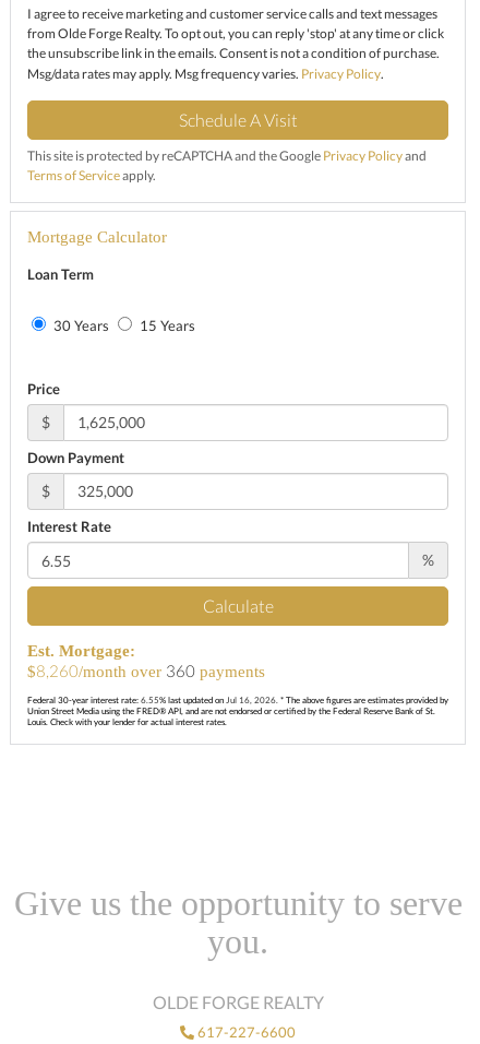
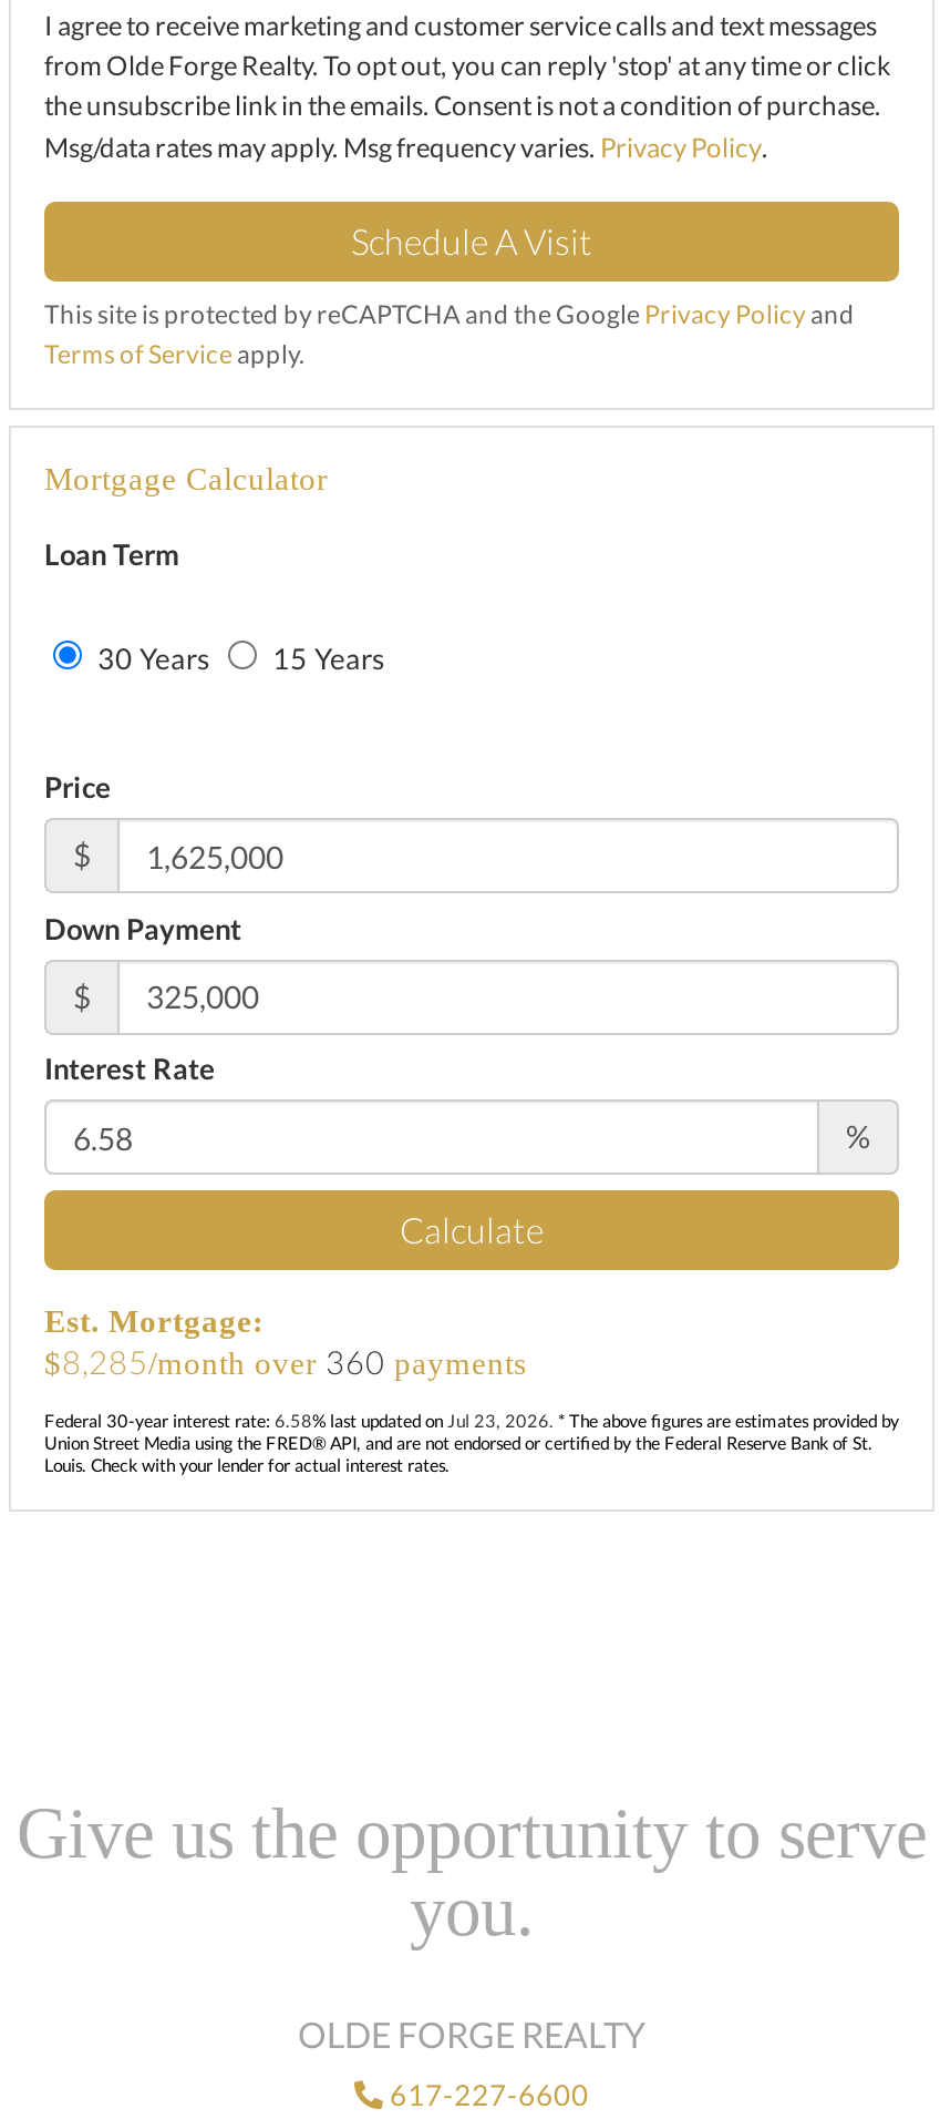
- $8,260/month over 360 payments
+ $8,285/month over 360 payments

- Federal 30-year interest rate: 6.55% last updated on Jul 16, 2026. * The above figures are estimates provided by
+ Federal 30-year interest rate: 6.58% last updated on Jul 23, 2026. * The above figures are estimates provided by
